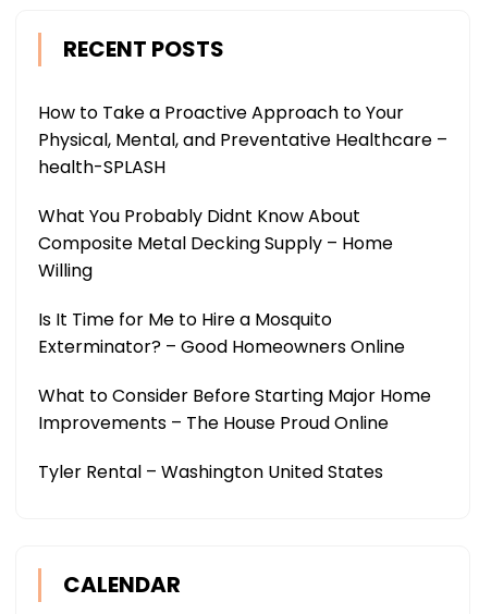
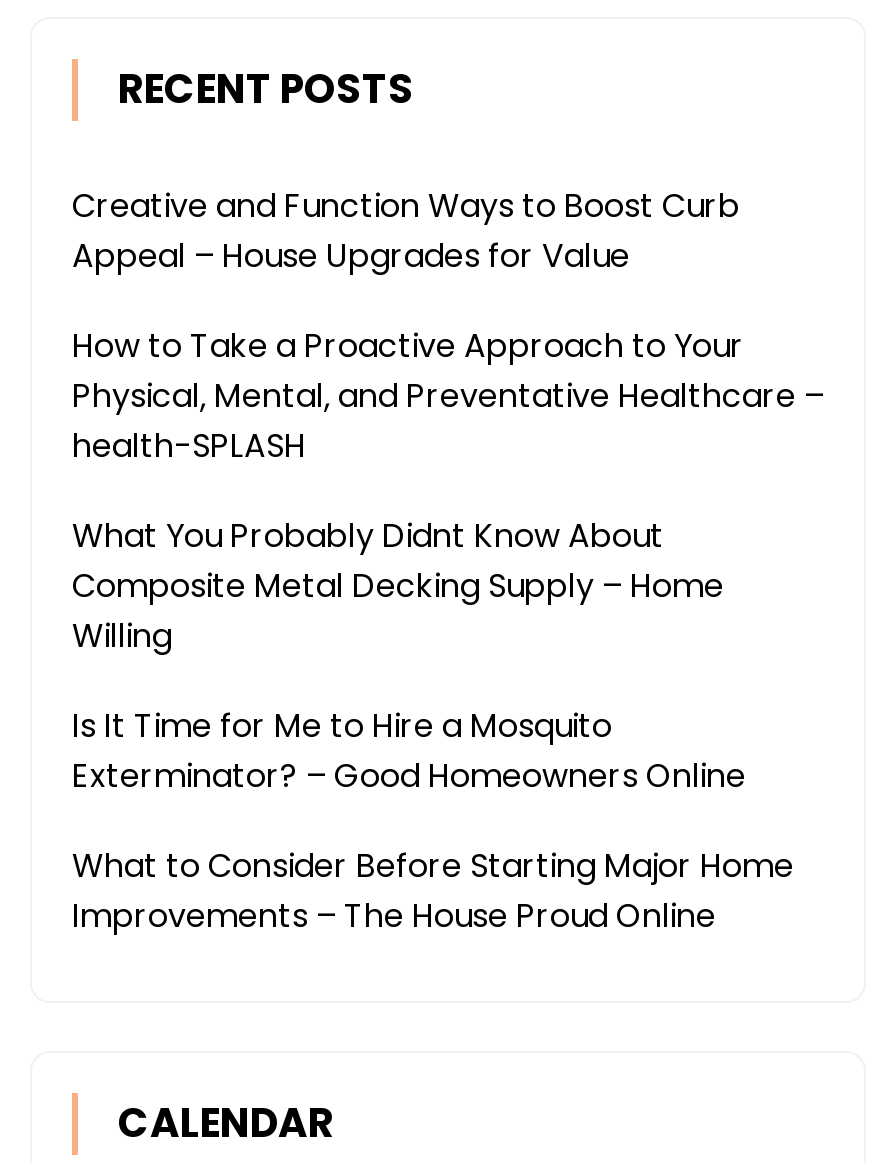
+ Creative and Function Ways to Boost Curb
+ Appeal – House Upgrades for Value

moved down: How to Take a Proactive Approach to Your | Physical, Mental, and Preventative Healthcare – | health-SPLASH | ... | What to Consider Before Starting Major Home | Improvements – The House Proud Online

- Tyler Rental – Washington United States
